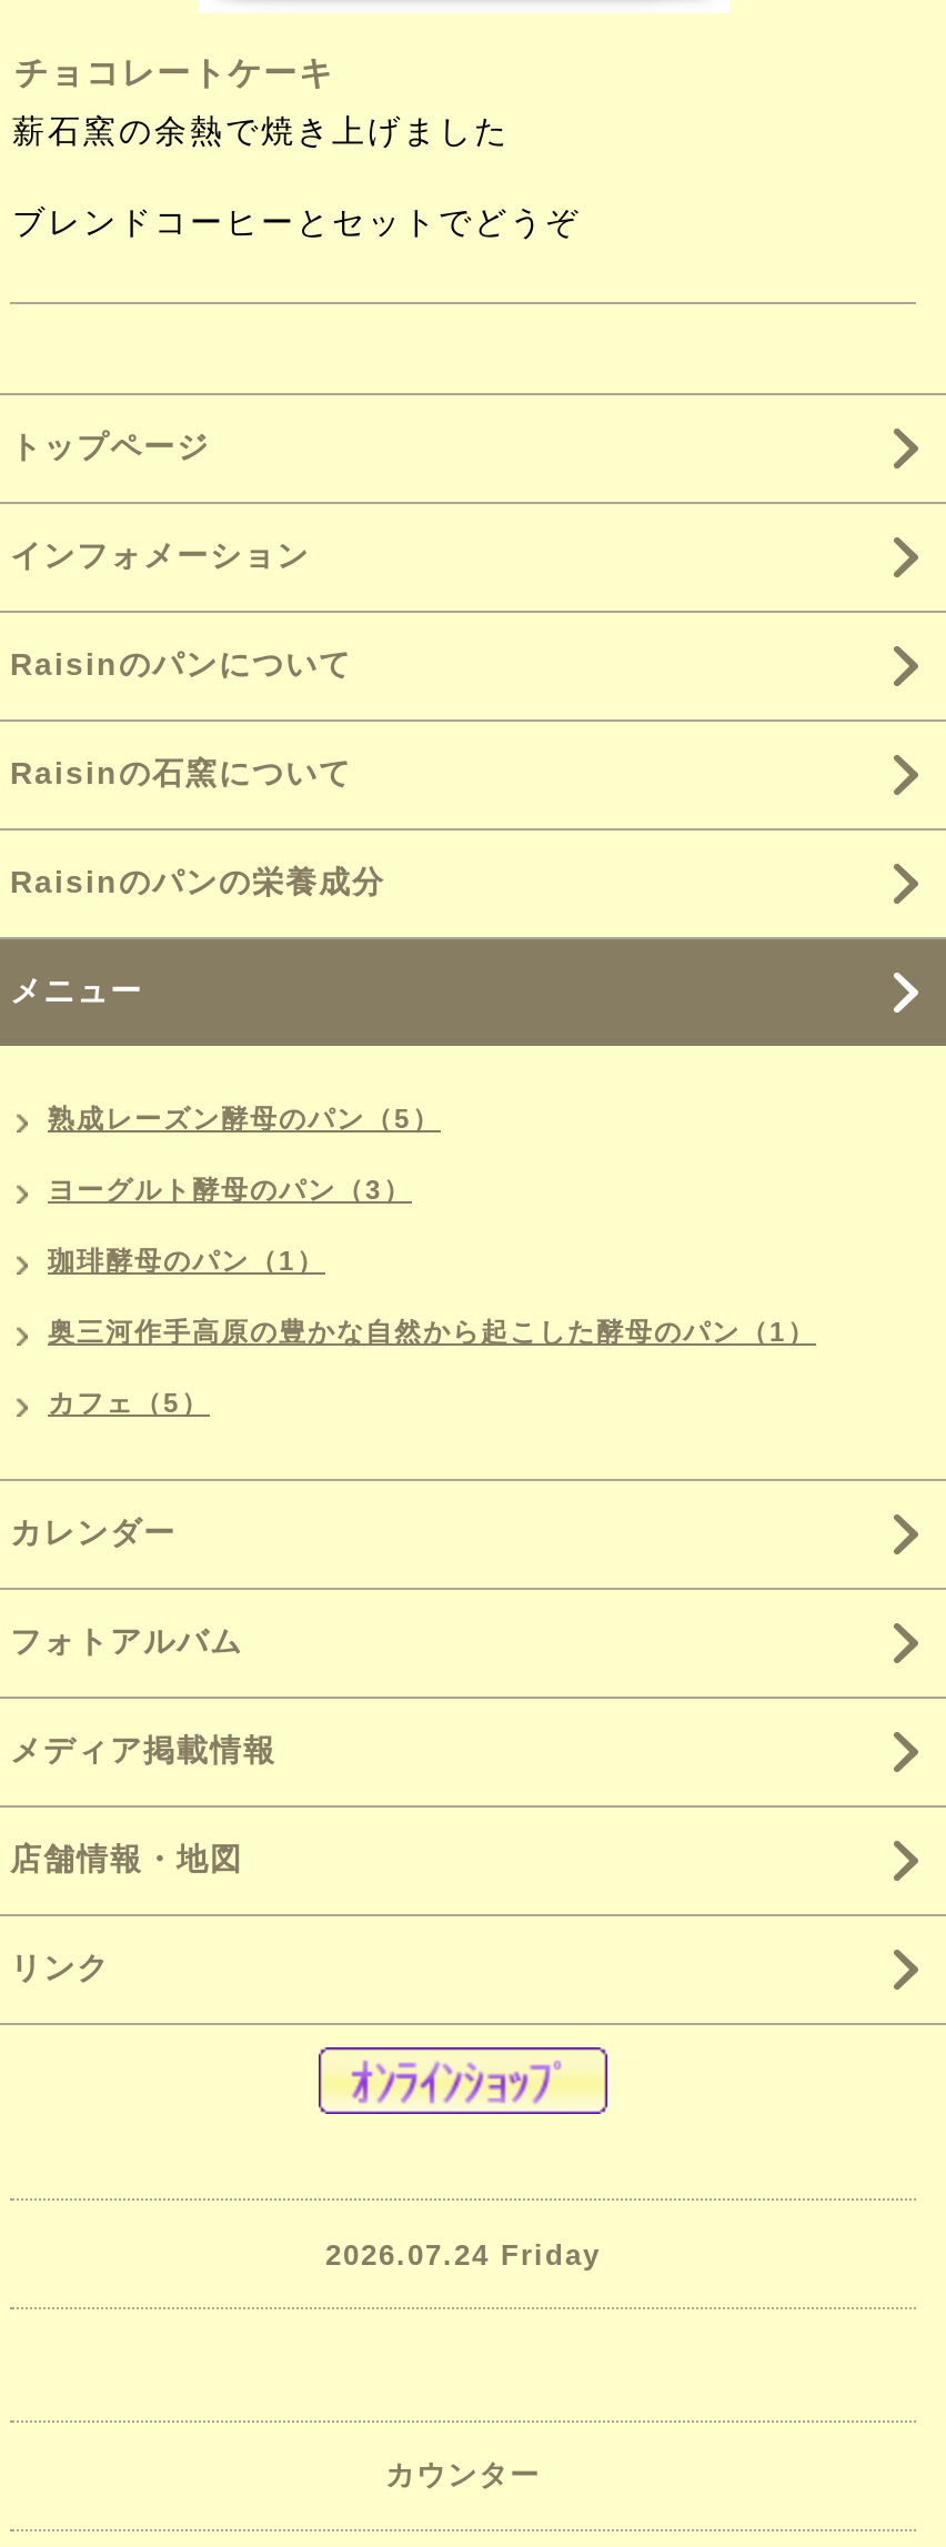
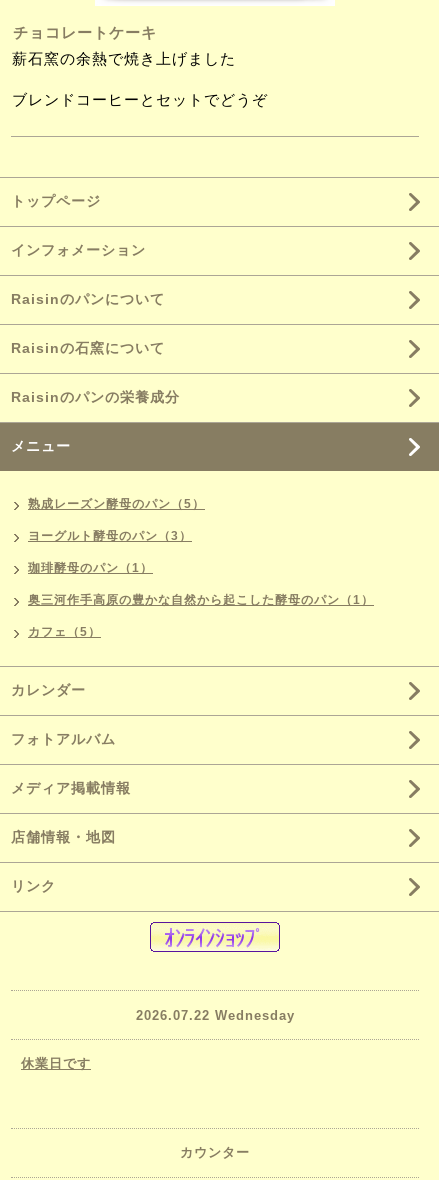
- 2026.07.24 Friday
+ 2026.07.22 Wednesday
+ 休業日です
